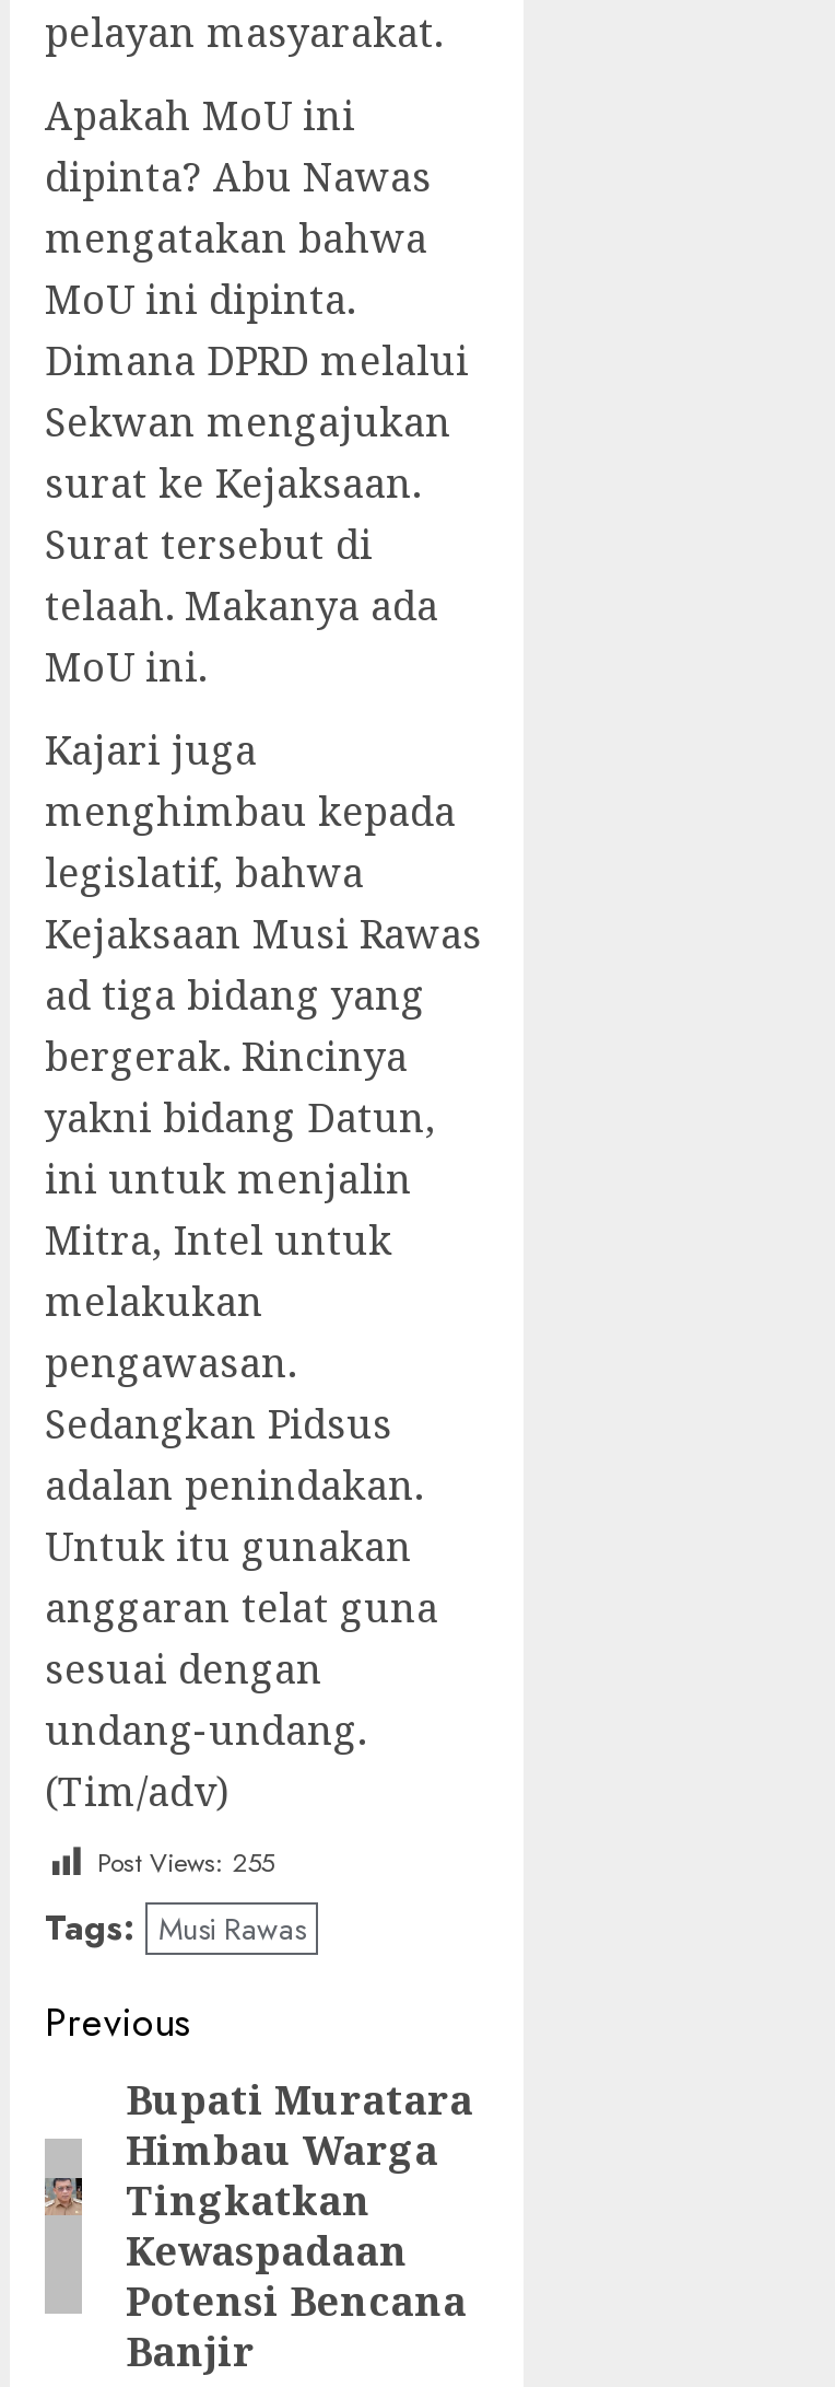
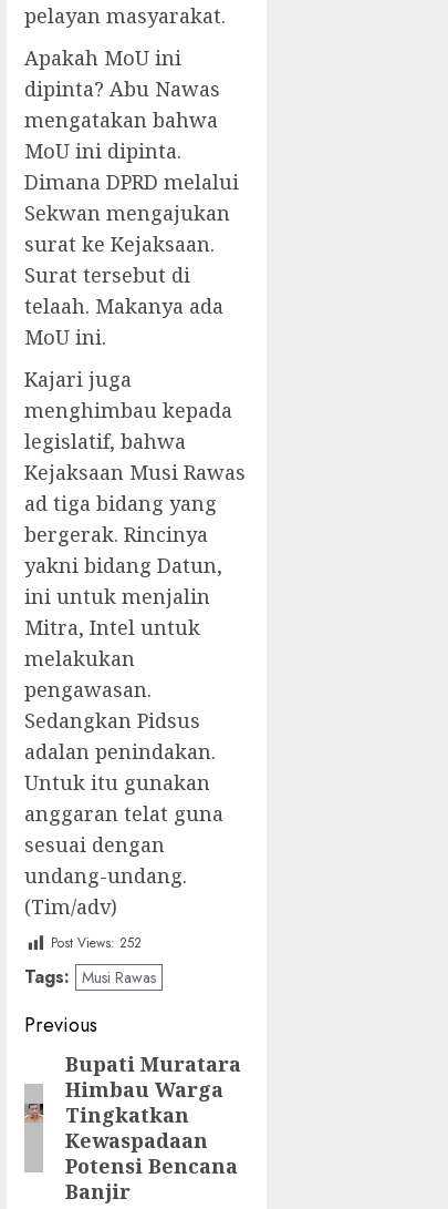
- Post Views: 255
+ Post Views: 252
